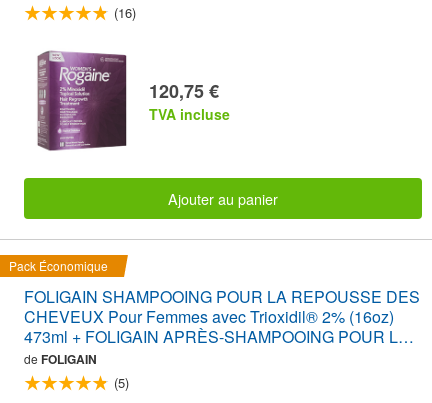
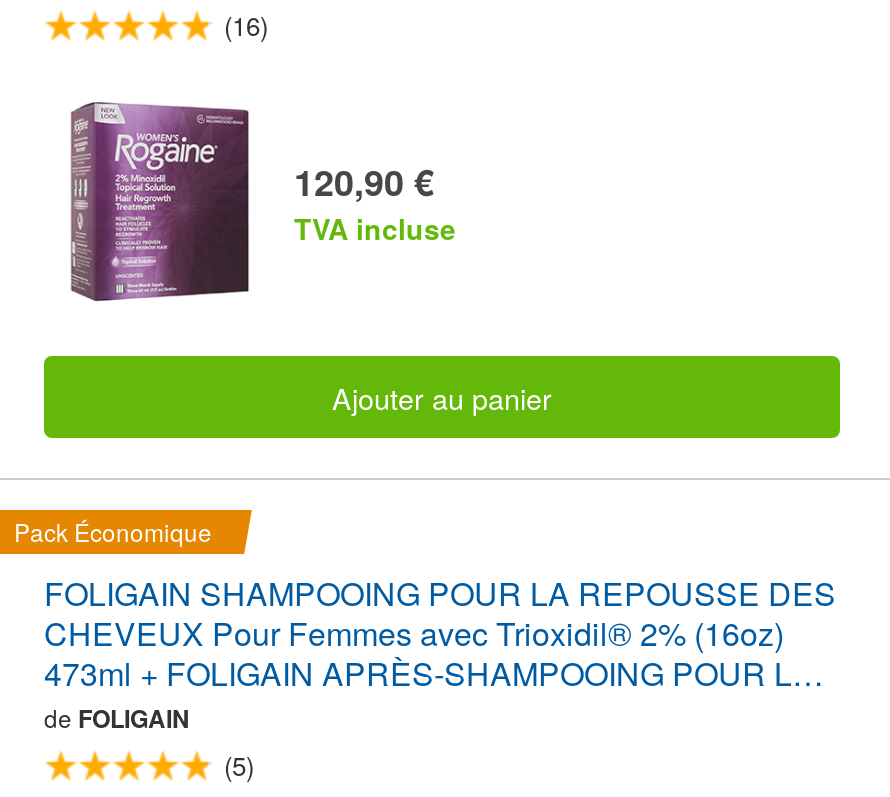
- 120,75 €
+ 120,90 €
